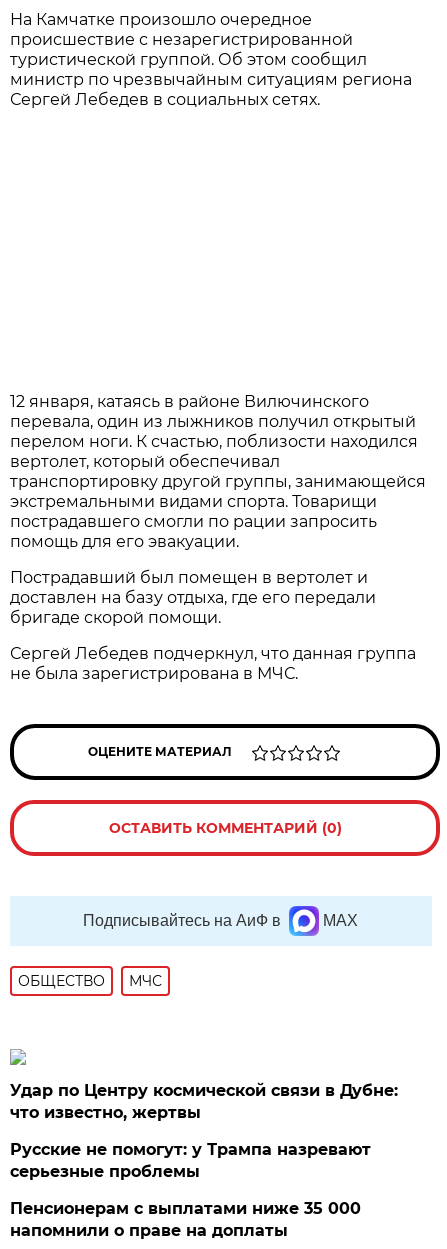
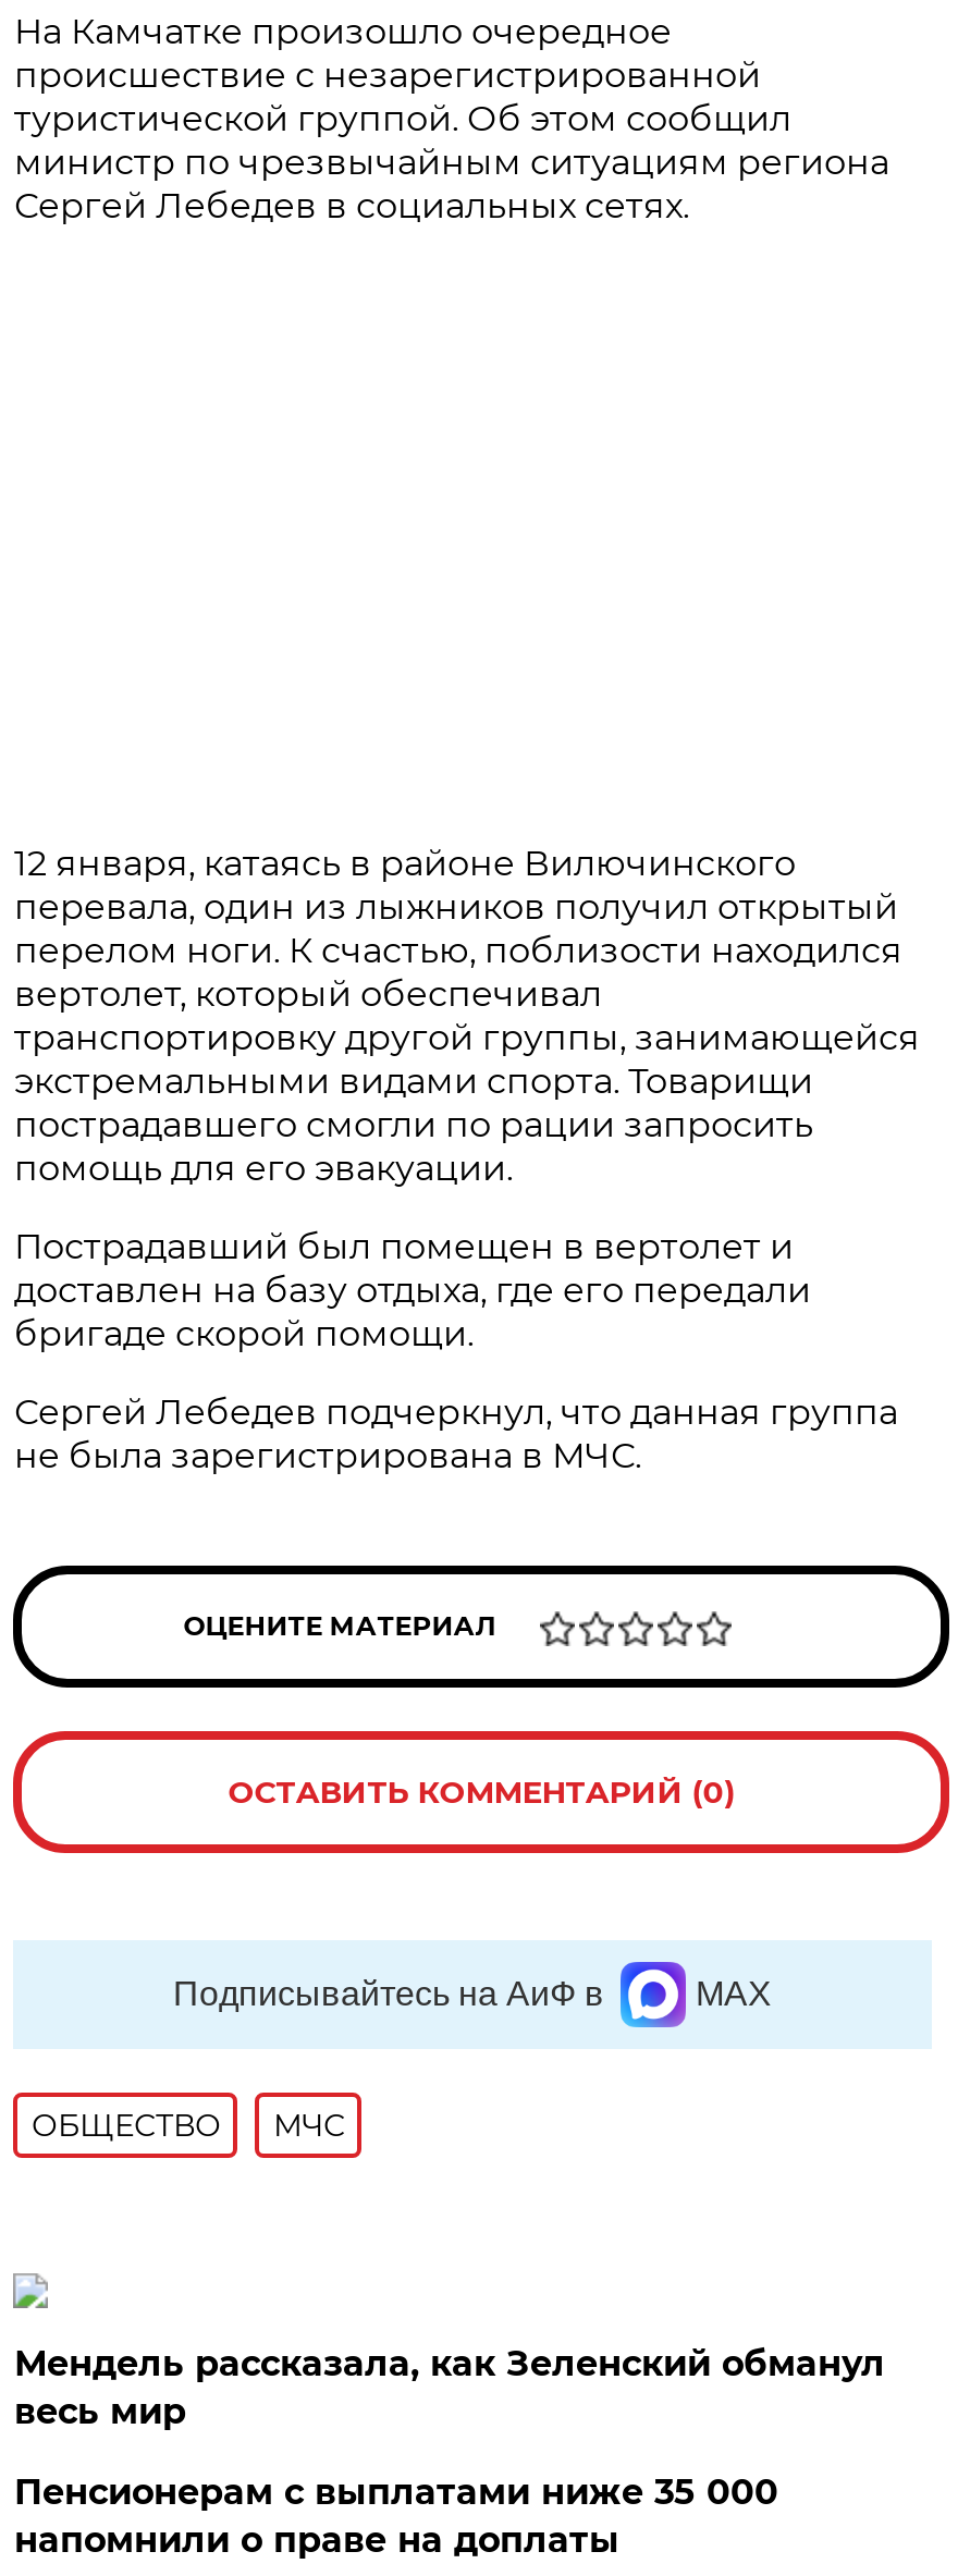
- Удар по Центру космической связи в Дубне:
- что известно, жертвы
- Русские не помогут: у Трампа назревают
- серьезные проблемы
+ Мендель рассказала, как Зеленский обманул
+ весь мир
